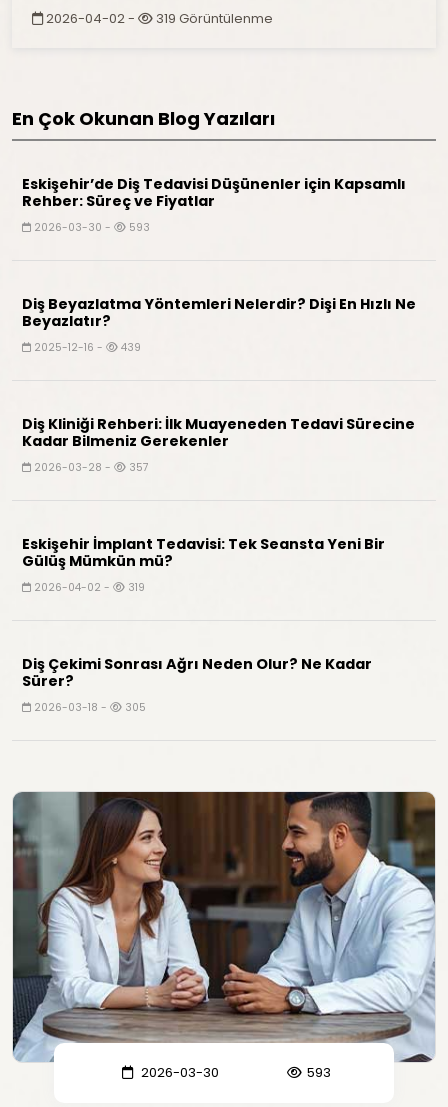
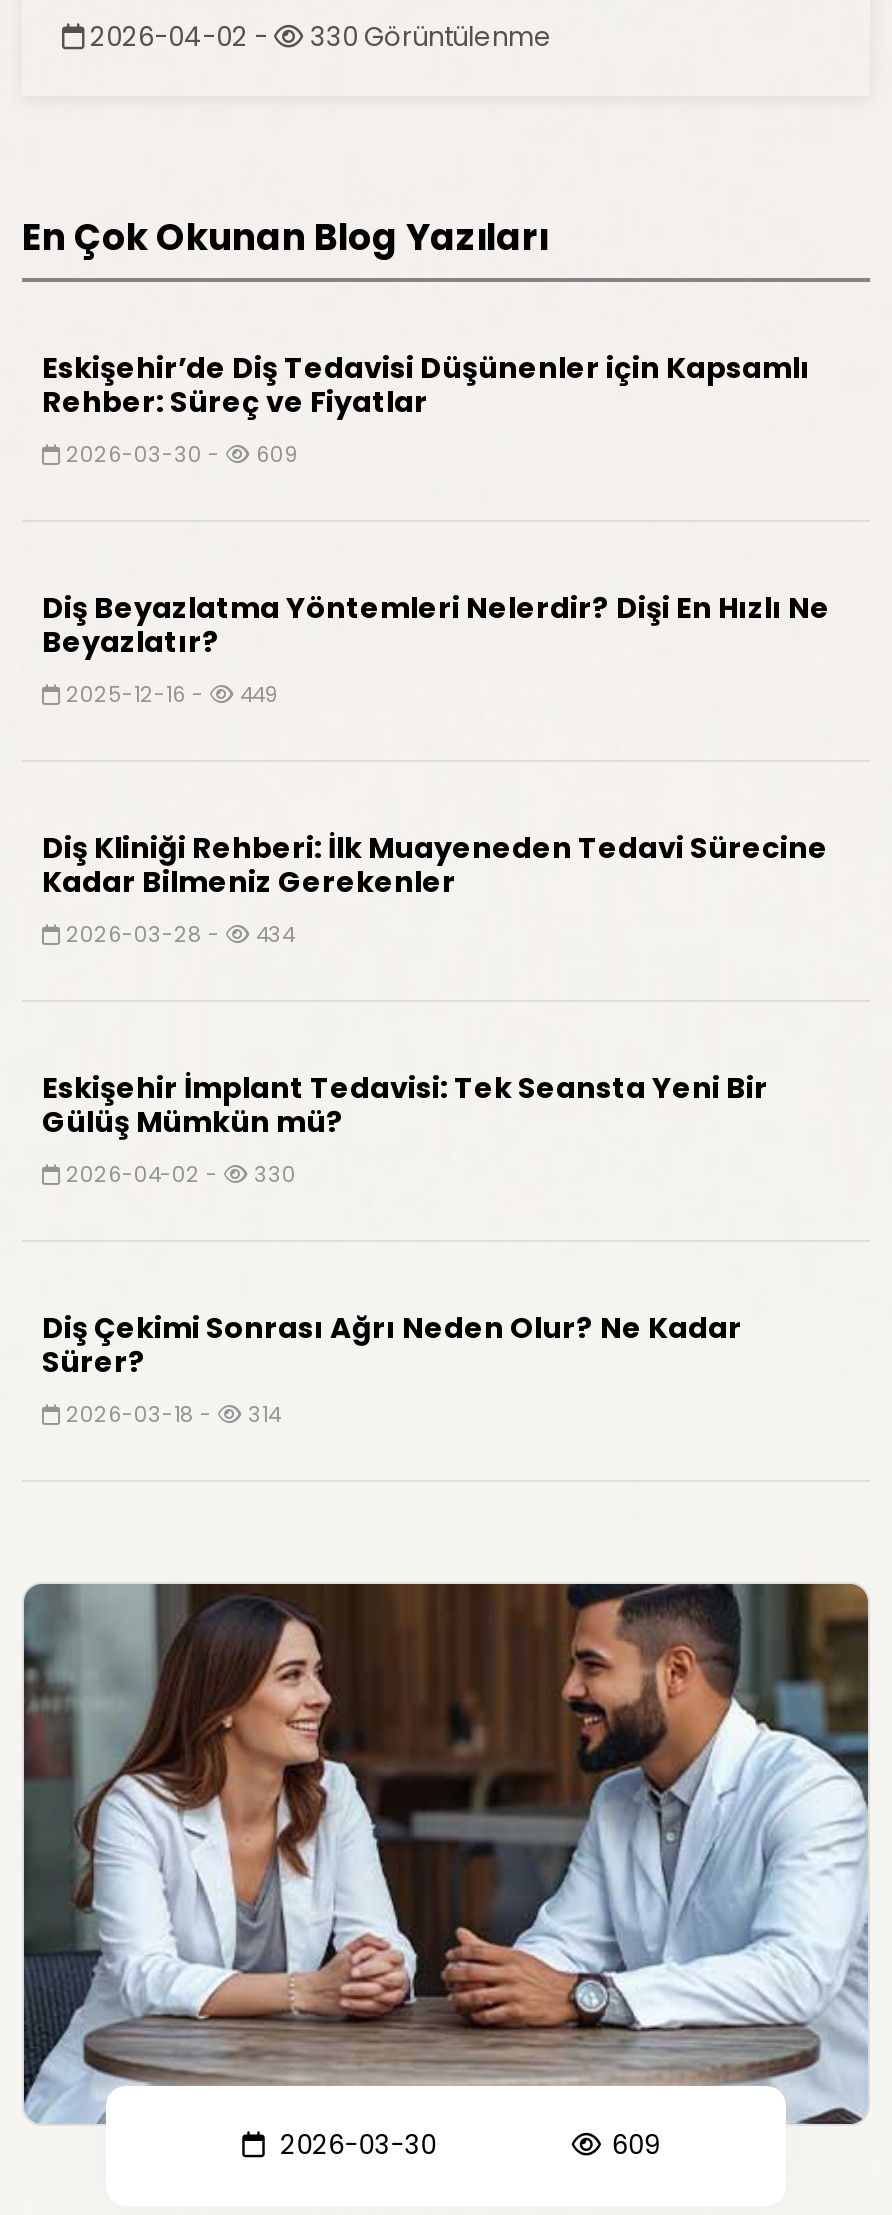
- 319 Görüntülenme
+ 330 Görüntülenme

- 2026-03-30 - 593
+ 2026-03-30 - 609

- 2025-12-16 - 439
+ 2025-12-16 - 449

- 2026-03-28 - 357
+ 2026-03-28 - 434

- 2026-04-02 - 319
+ 2026-04-02 - 330

- 2026-03-18 - 305
+ 2026-03-18 - 314

- 593
+ 609
